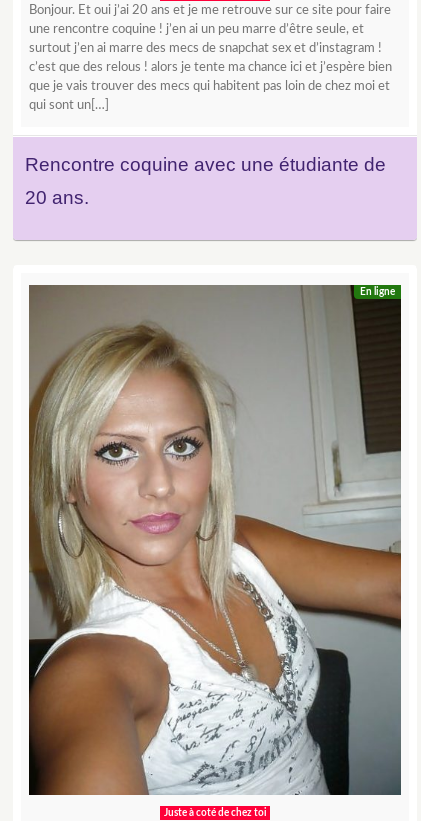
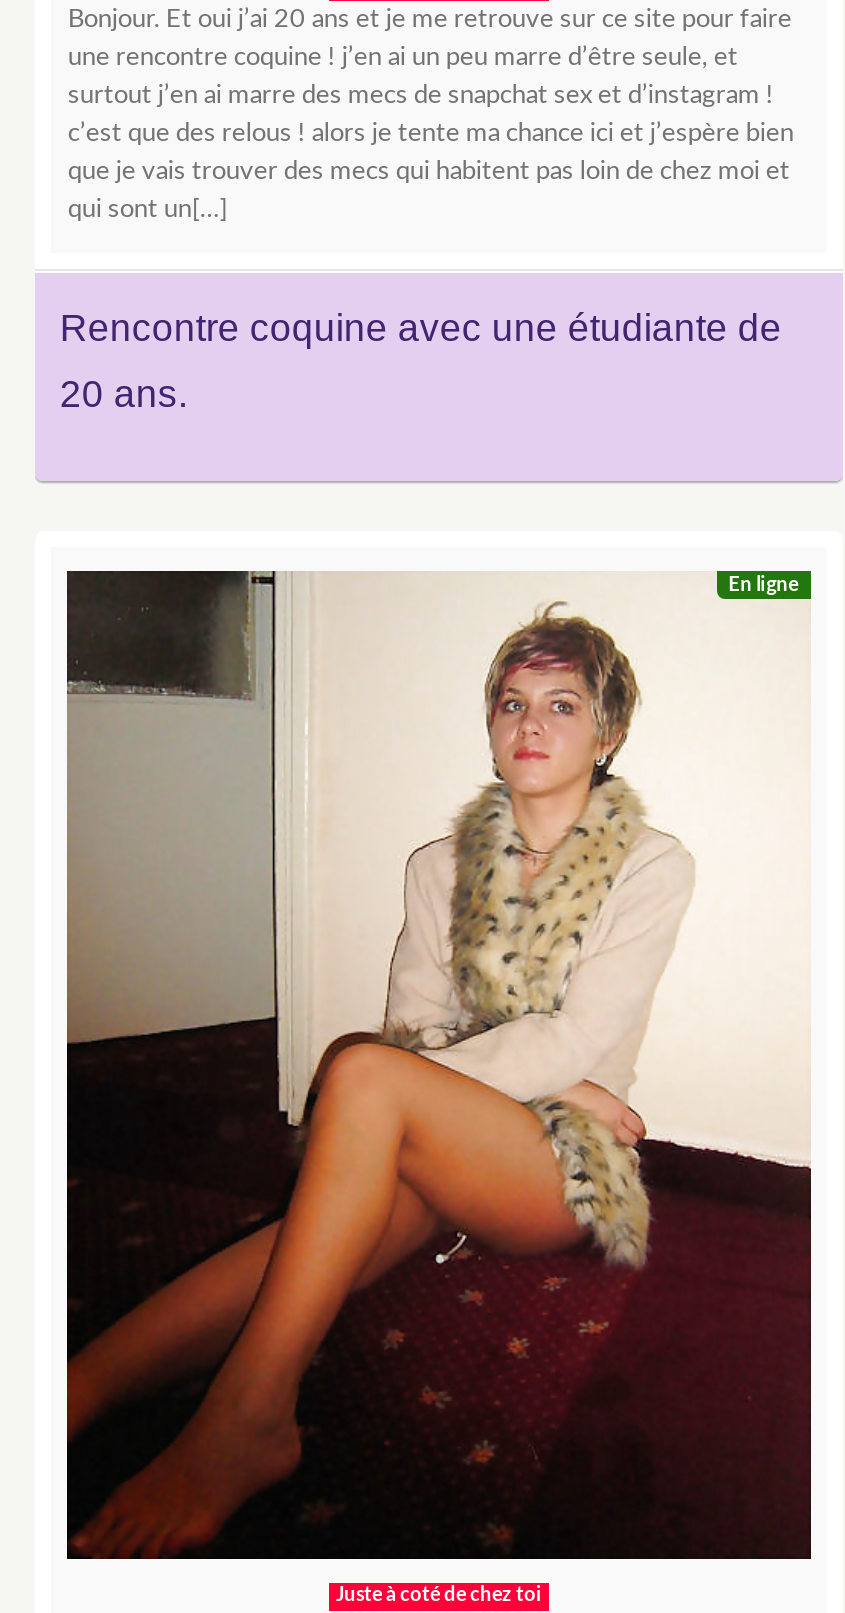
- [image]
+ [image]
